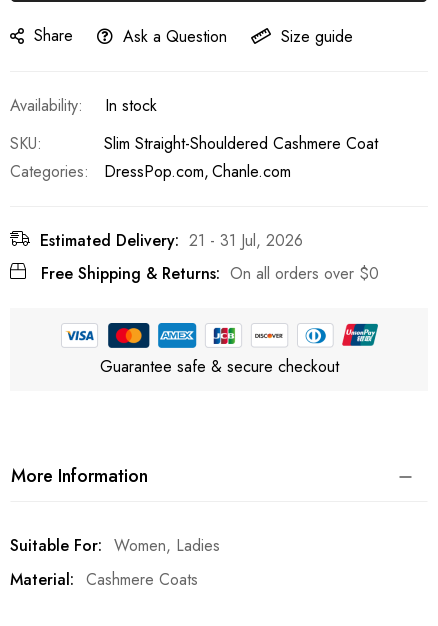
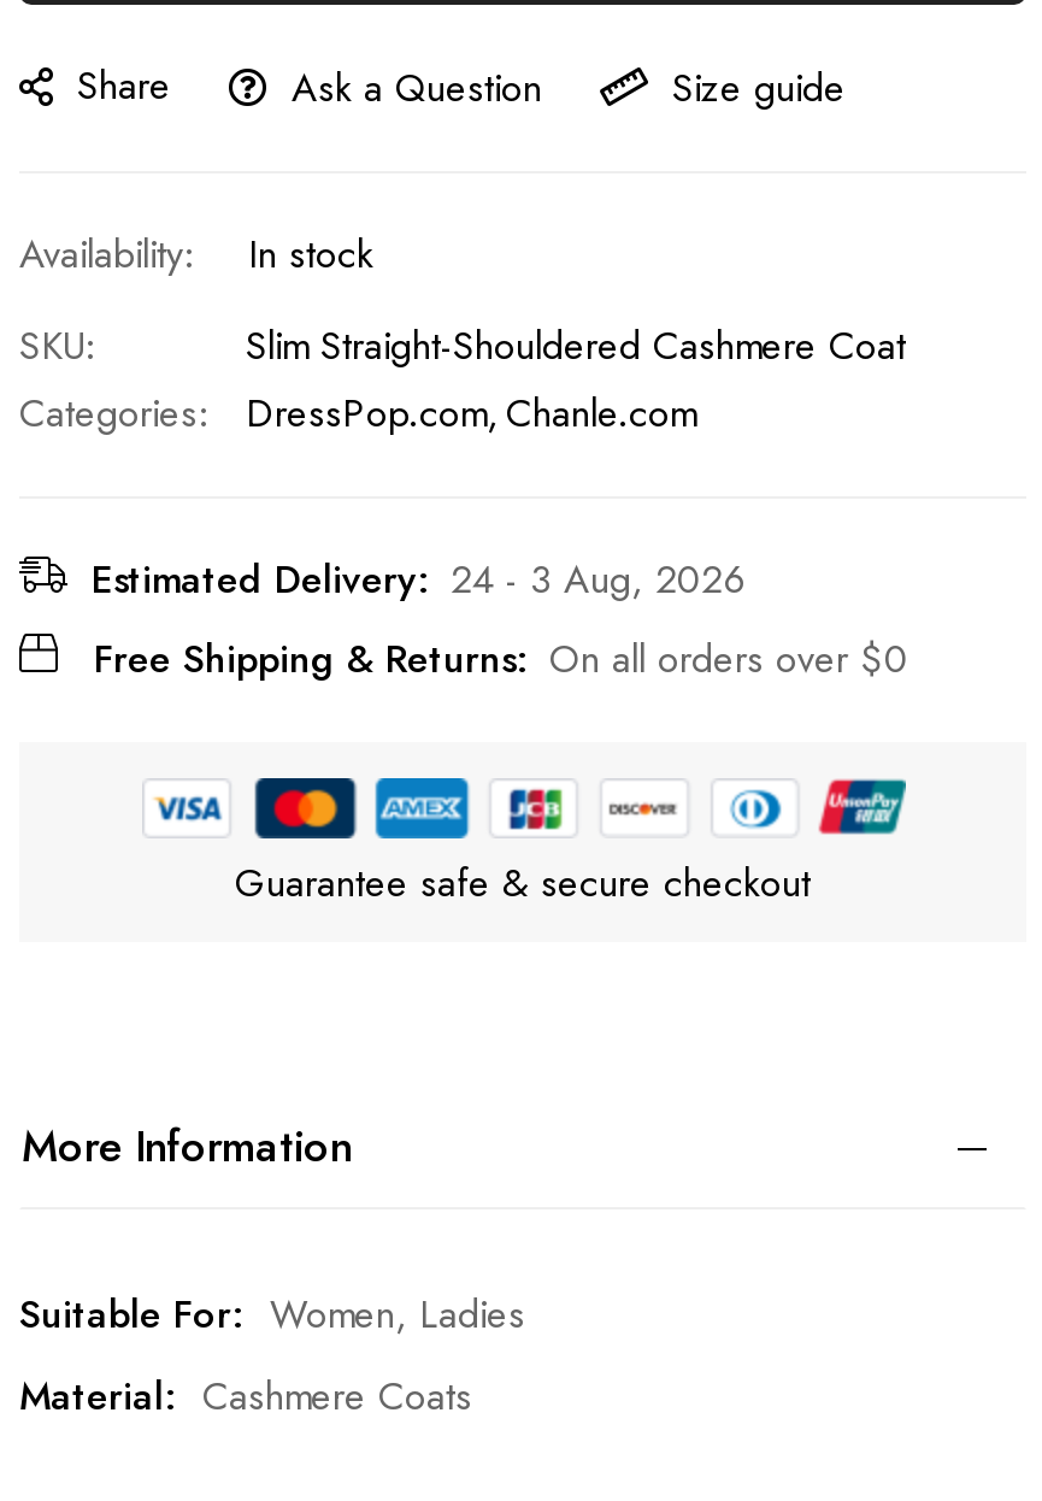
- Estimated Delivery: 21 - 31 Jul, 2026
+ Estimated Delivery: 24 - 3 Aug, 2026
